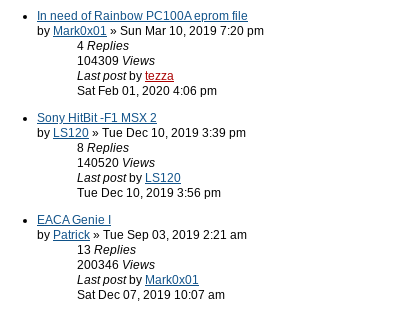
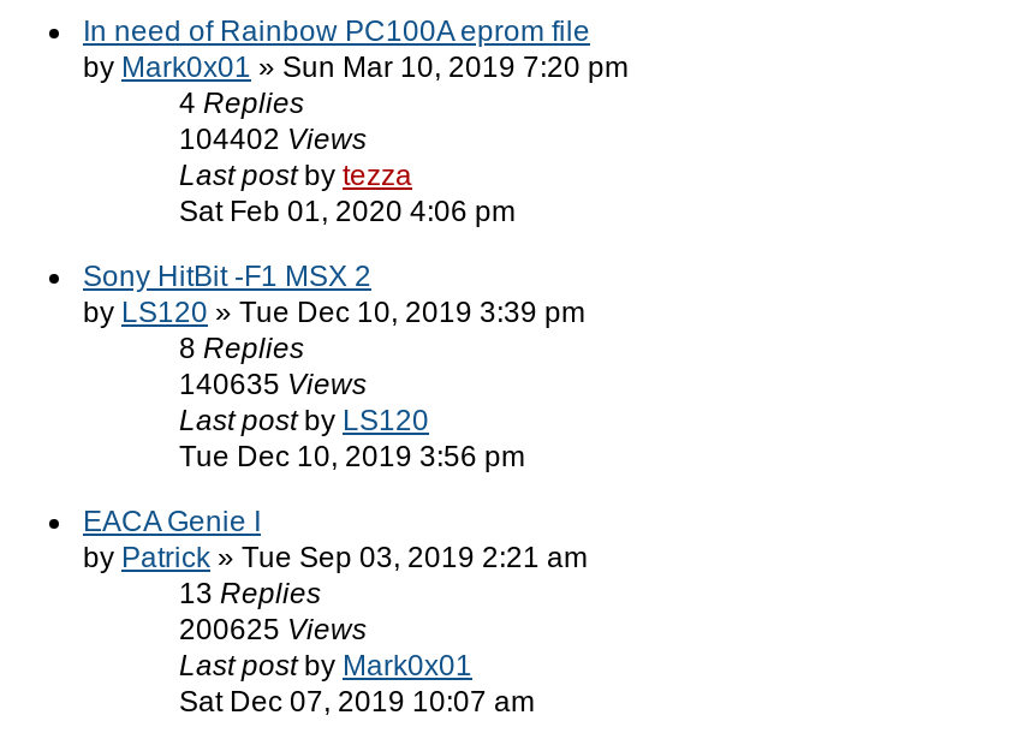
- 104309 Views
+ 104402 Views

- 140520 Views
+ 140635 Views

- 200346 Views
+ 200625 Views
